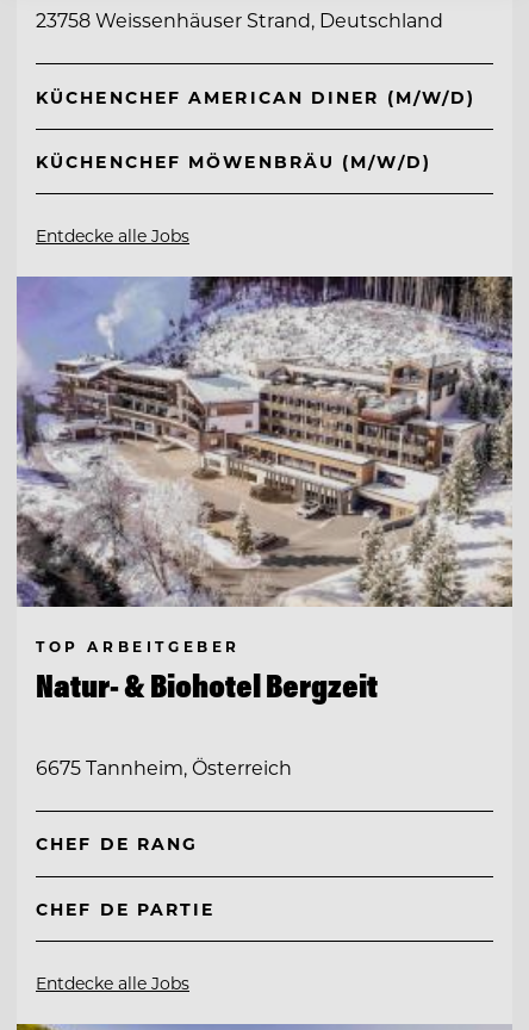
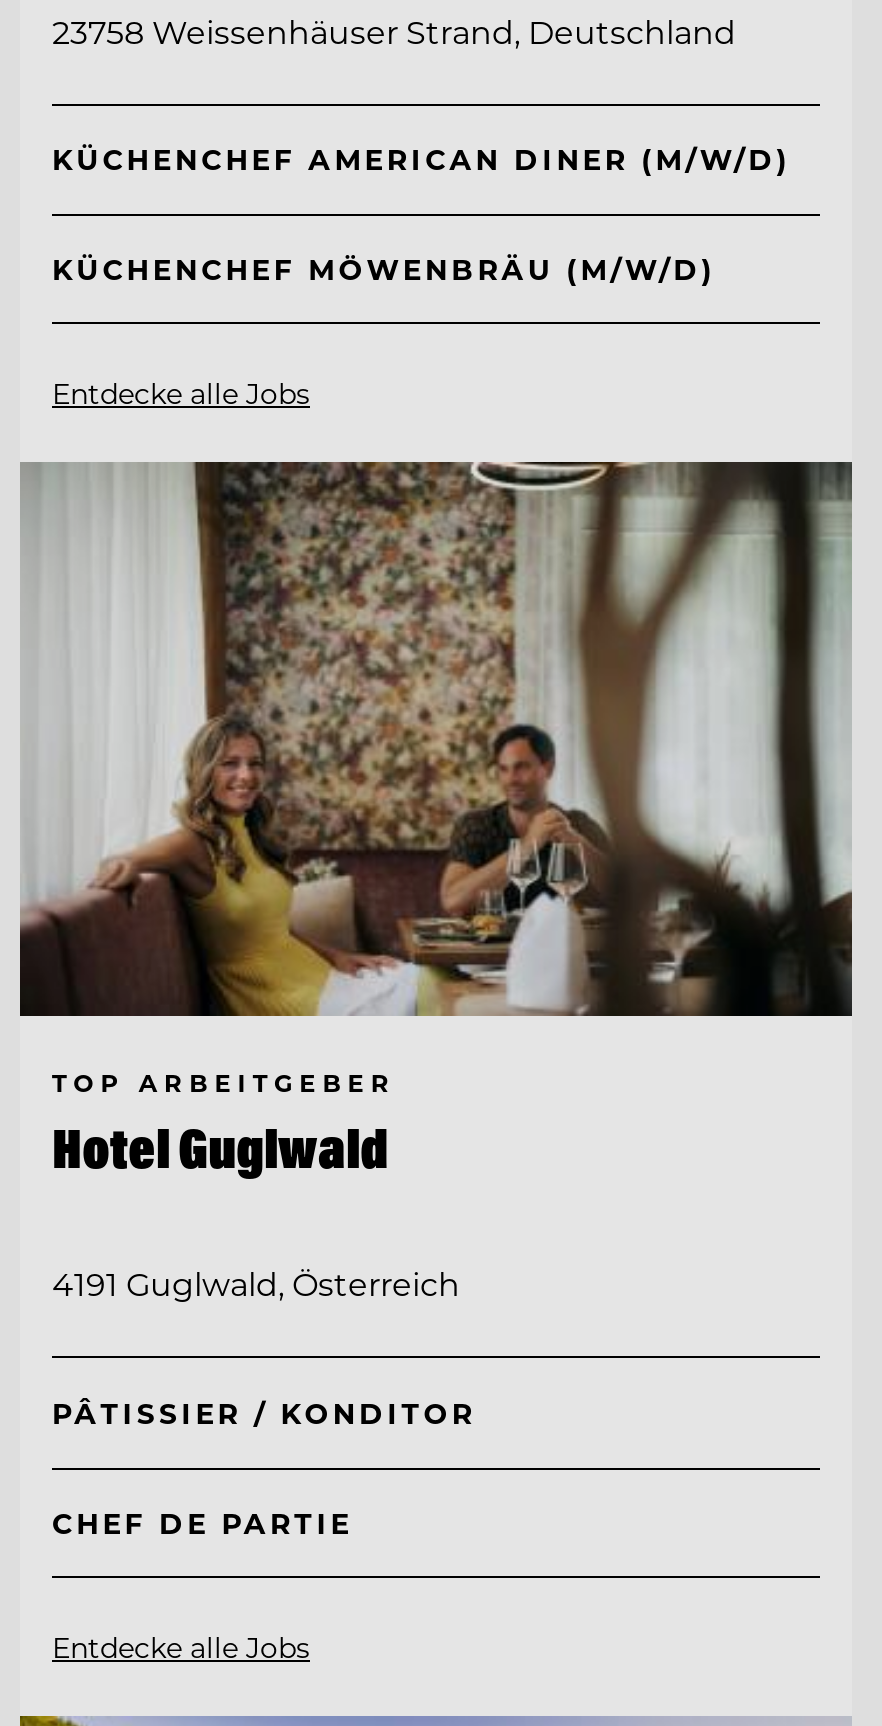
- [image]
+ [image]

- Natur- & Biohotel Bergzeit
+ Hotel Guglwald

- 6675 Tannheim, Österreich
+ 4191 Guglwald, Österreich

- CHEF DE RANG
+ PÂTISSIER / KONDITOR
